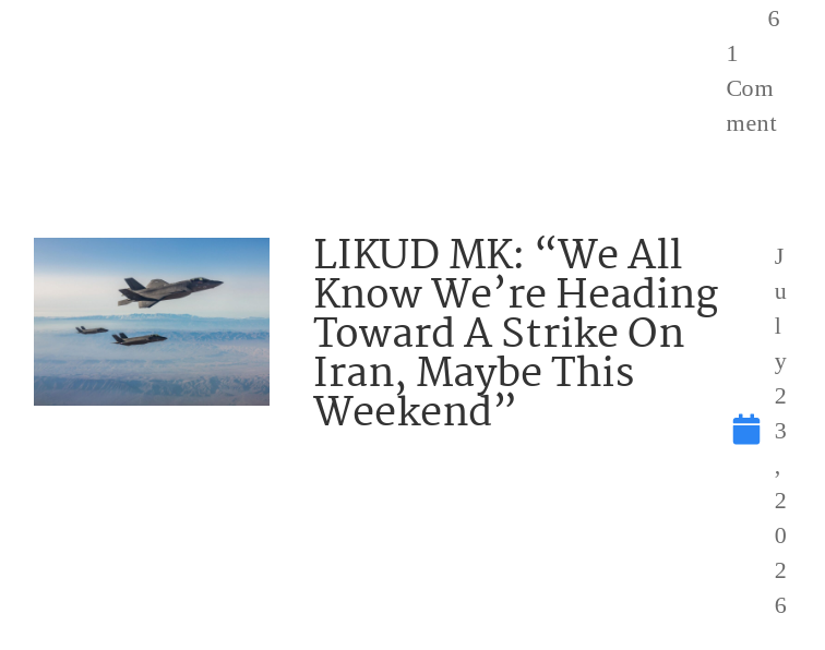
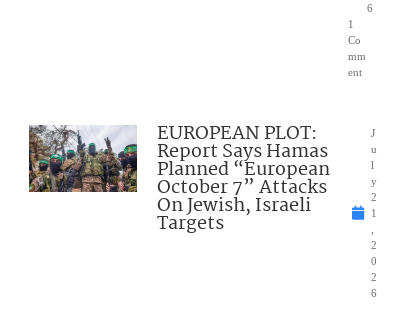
- [image]
- LIKUD MK: “We All
- Know We’re Heading
- Toward A Strike On
- Iran, Maybe This
- Weekend”
+ [image]
+ EUROPEAN PLOT:
+ Report Says Hamas
+ Planned “European
+ October 7” Attacks
+ On Jewish, Israeli
+ Targets

- 3
+ 1
